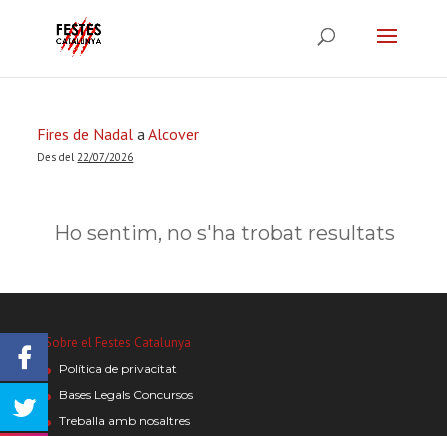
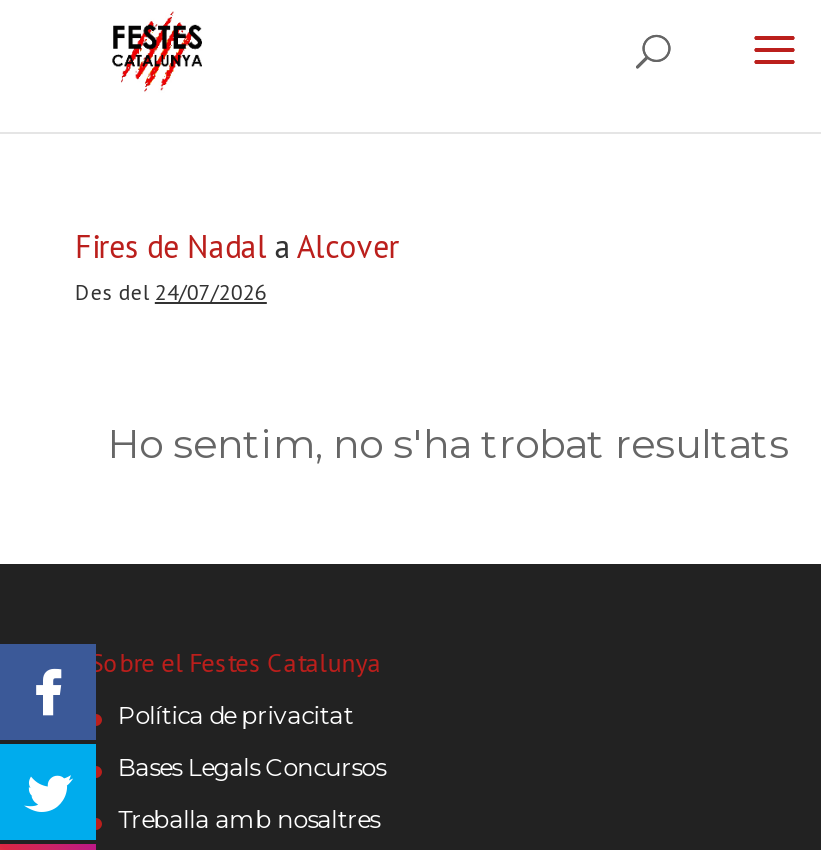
- Des del 22/07/2026
+ Des del 24/07/2026
